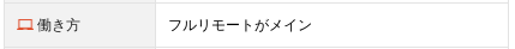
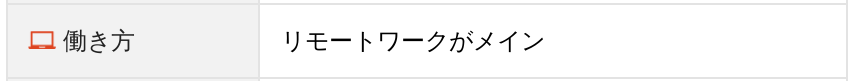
- フルリモートがメイン
+ リモートワークがメイン
